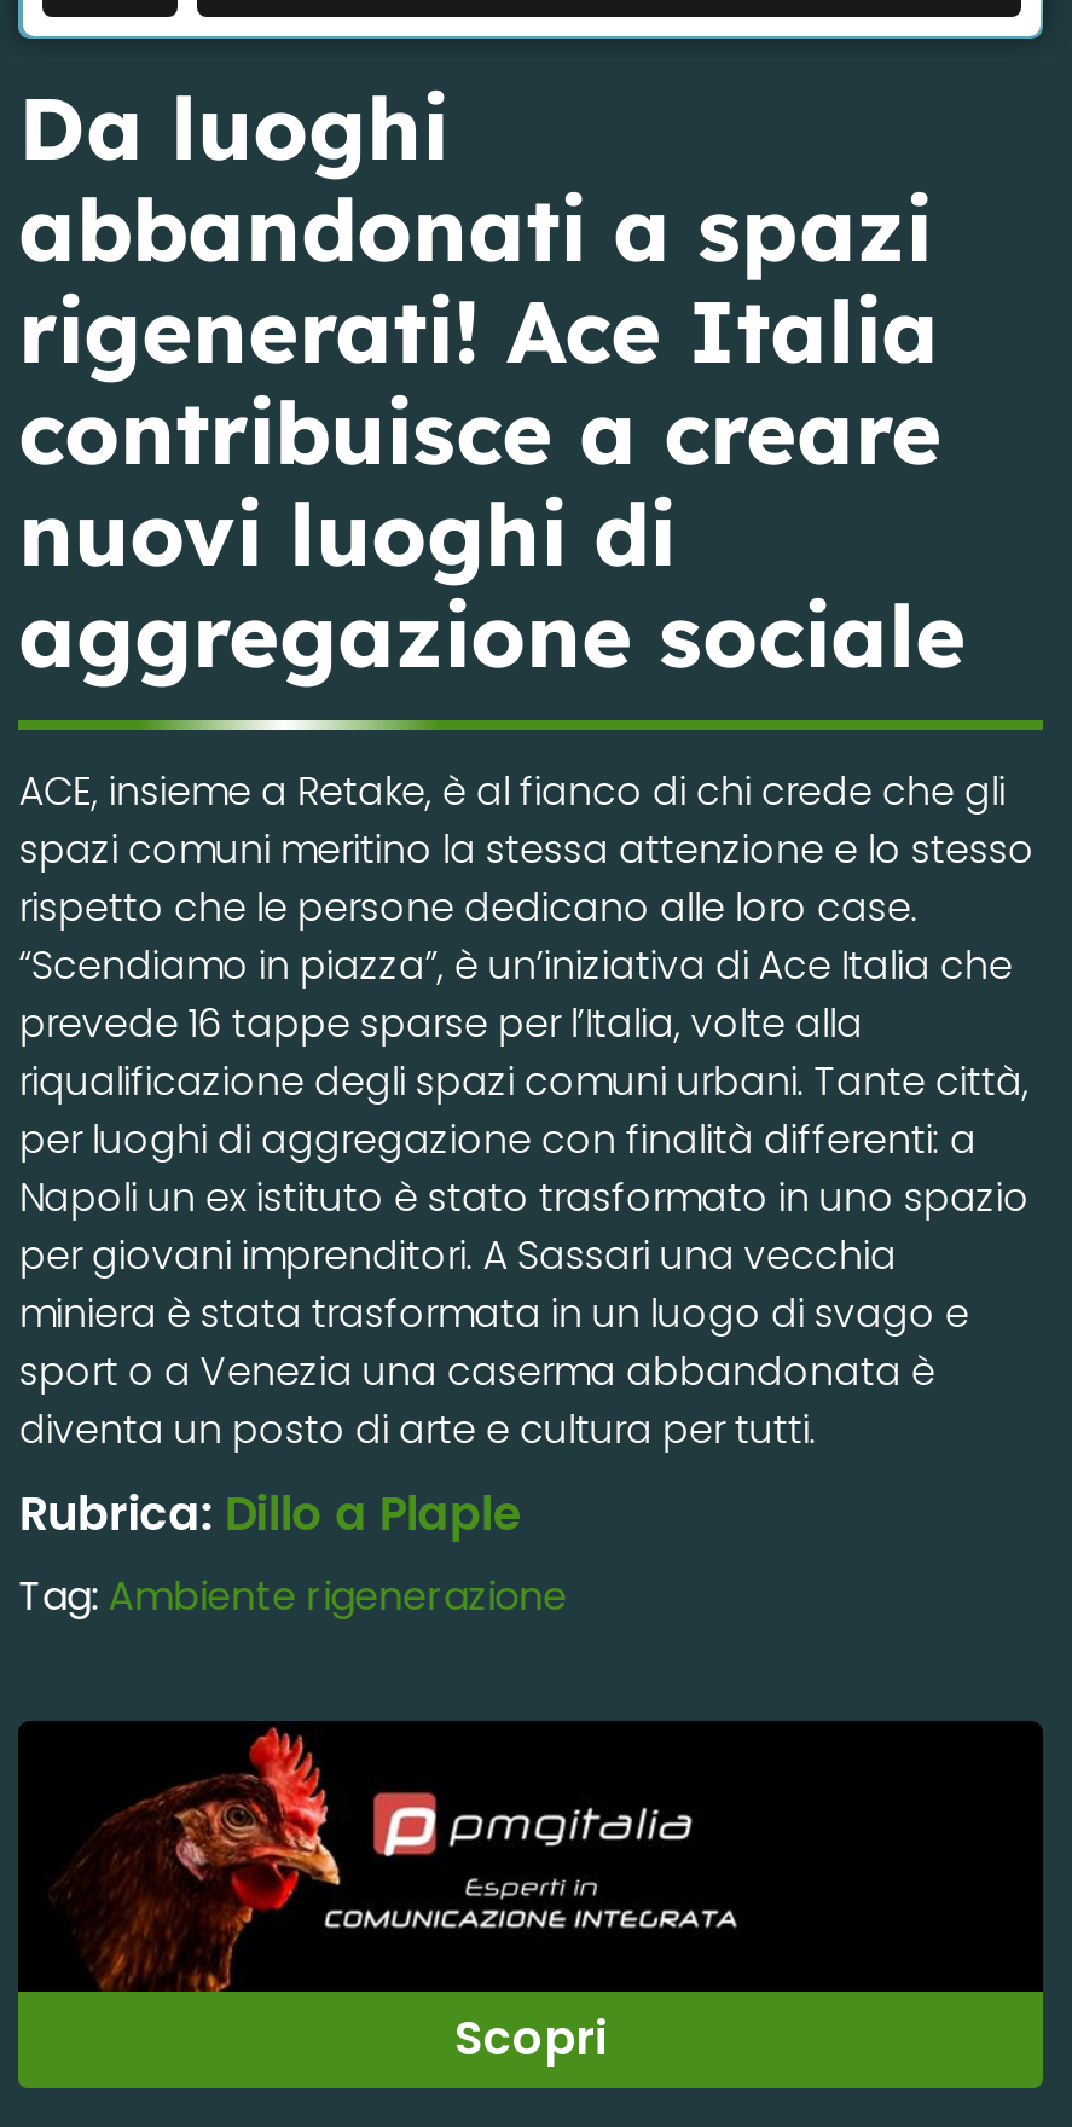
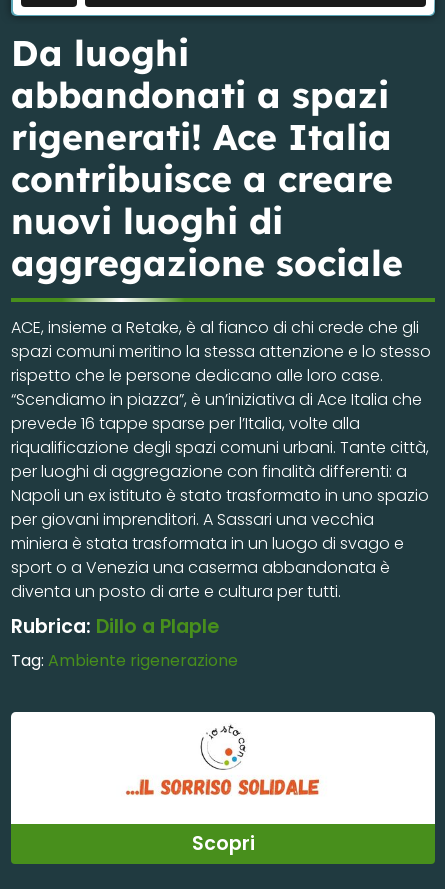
- [image]
+ [image]
